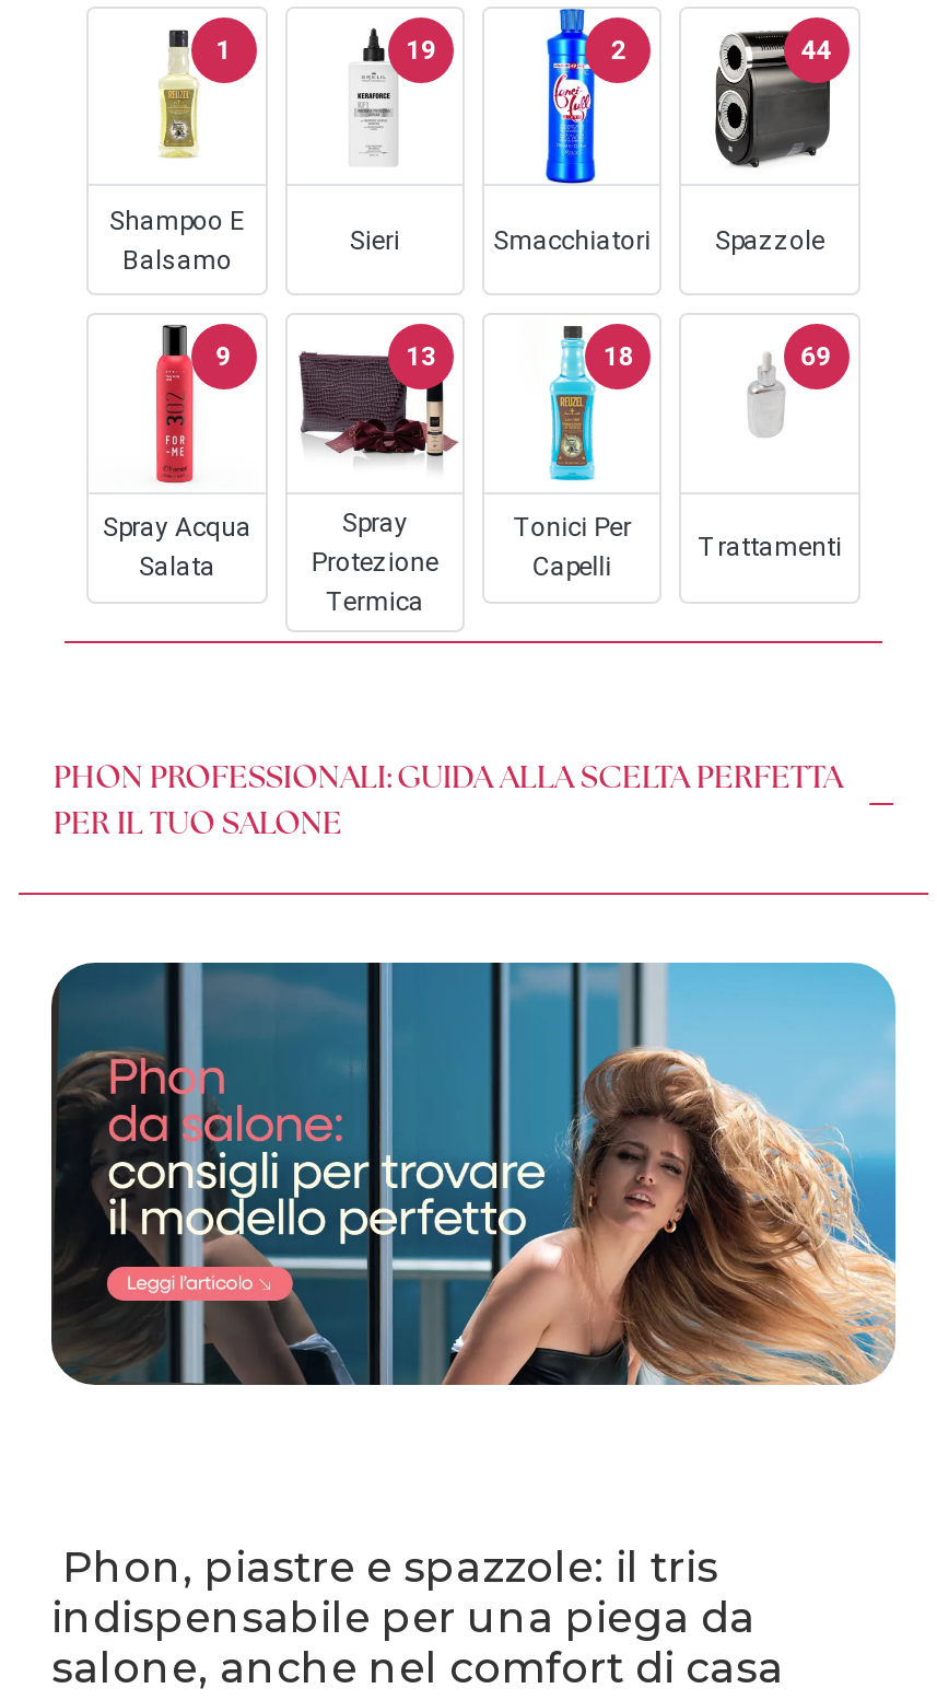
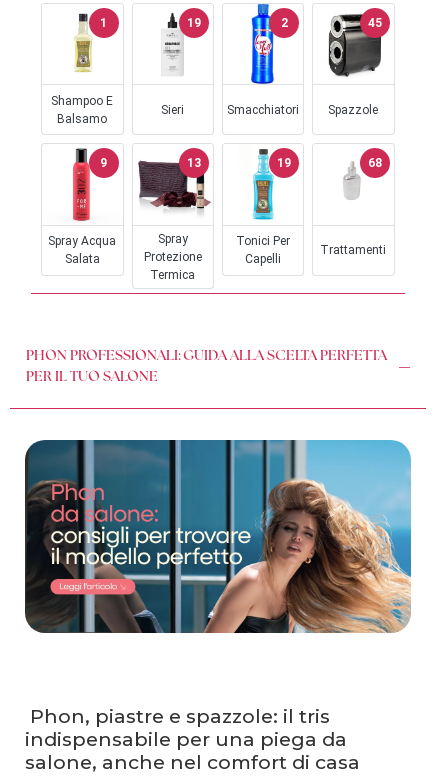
- 44
+ 45

- 18
+ 19

- 69
+ 68
